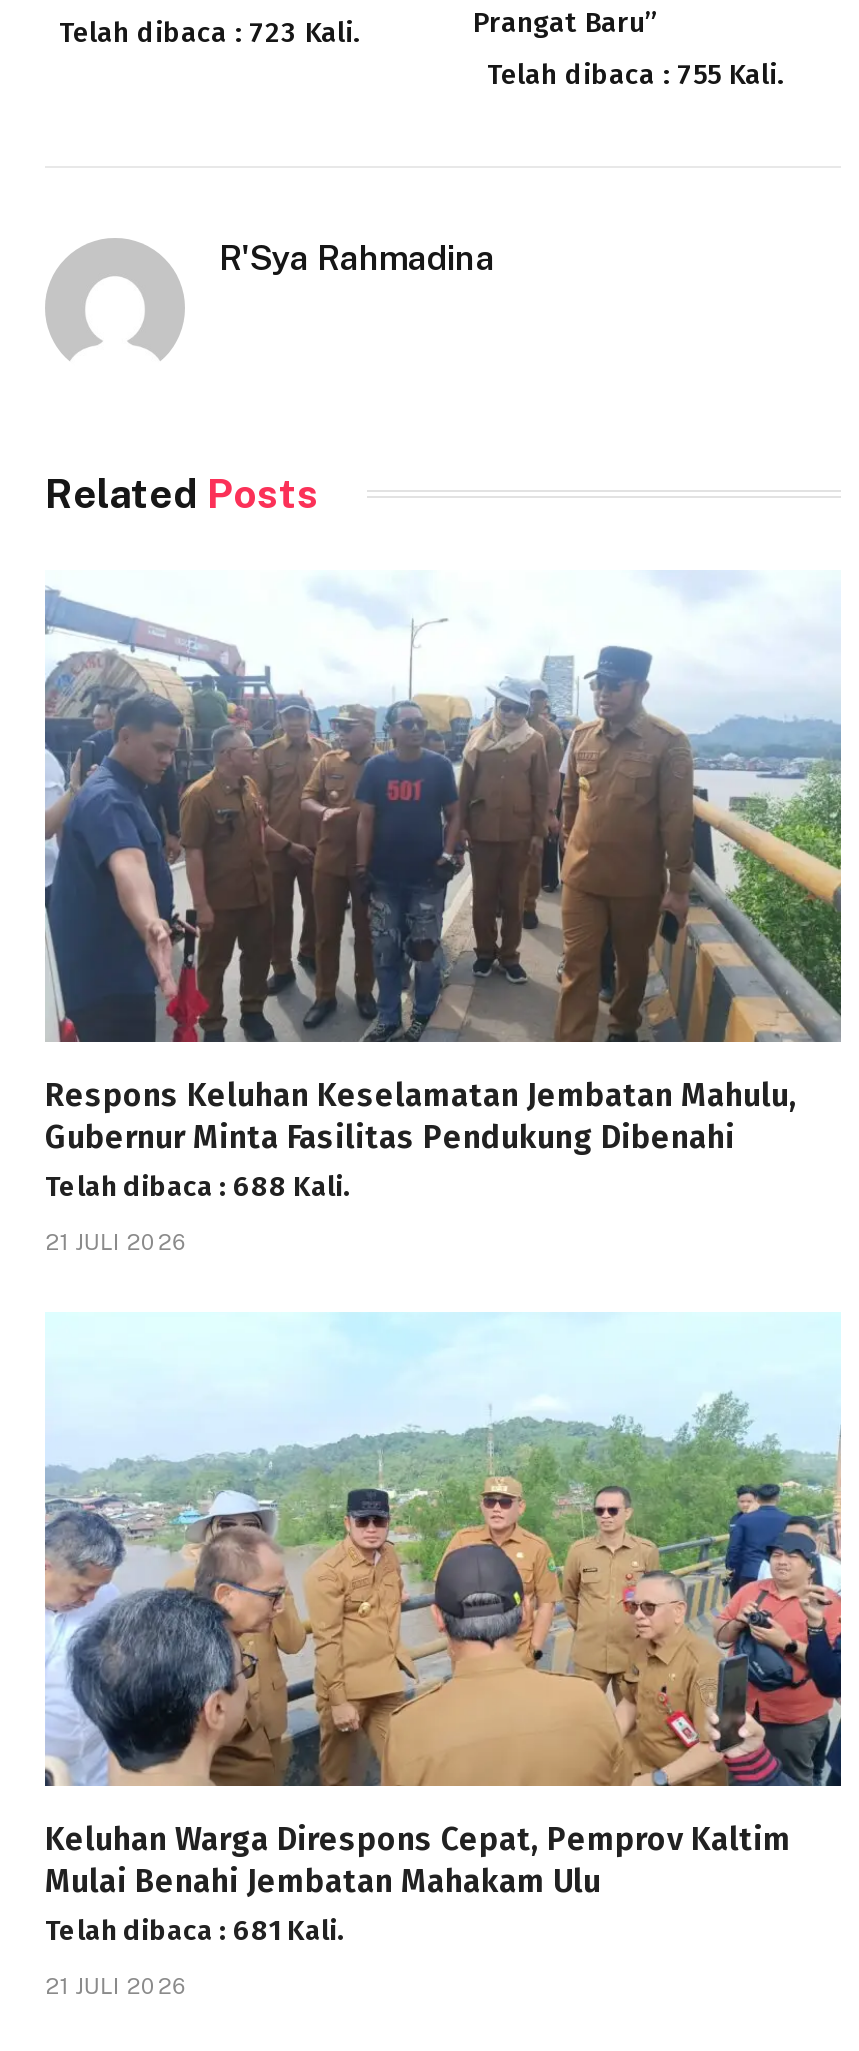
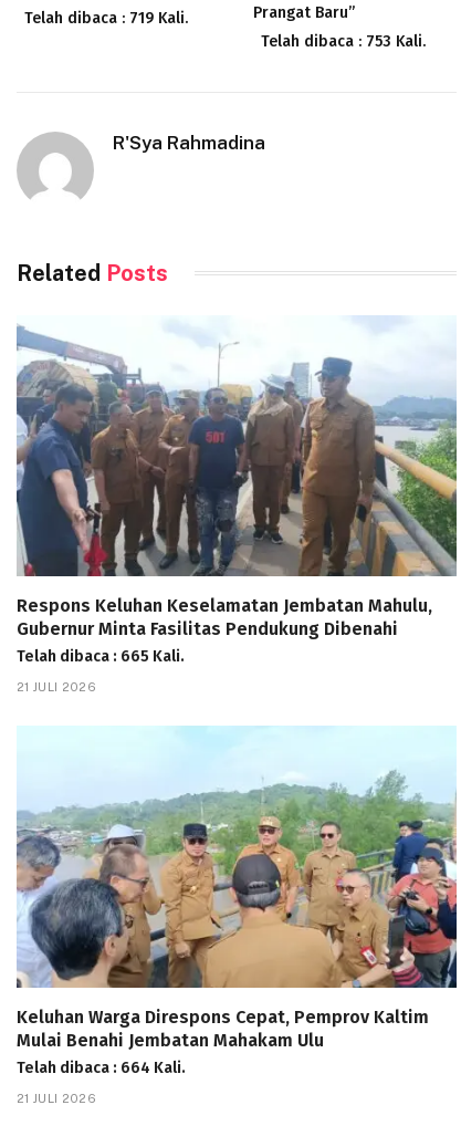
- Telah dibaca : 723 Kali.
+ Telah dibaca : 719 Kali.

- Telah dibaca : 755 Kali.
+ Telah dibaca : 753 Kali.

- Telah dibaca : 688 Kali.
+ Telah dibaca : 665 Kali.

- Telah dibaca : 681 Kali.
+ Telah dibaca : 664 Kali.
